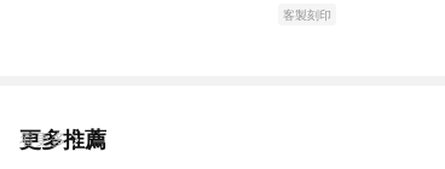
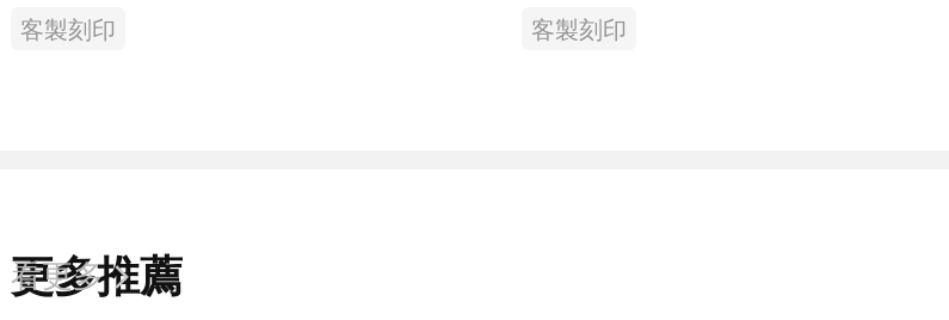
+ 客製刻印
